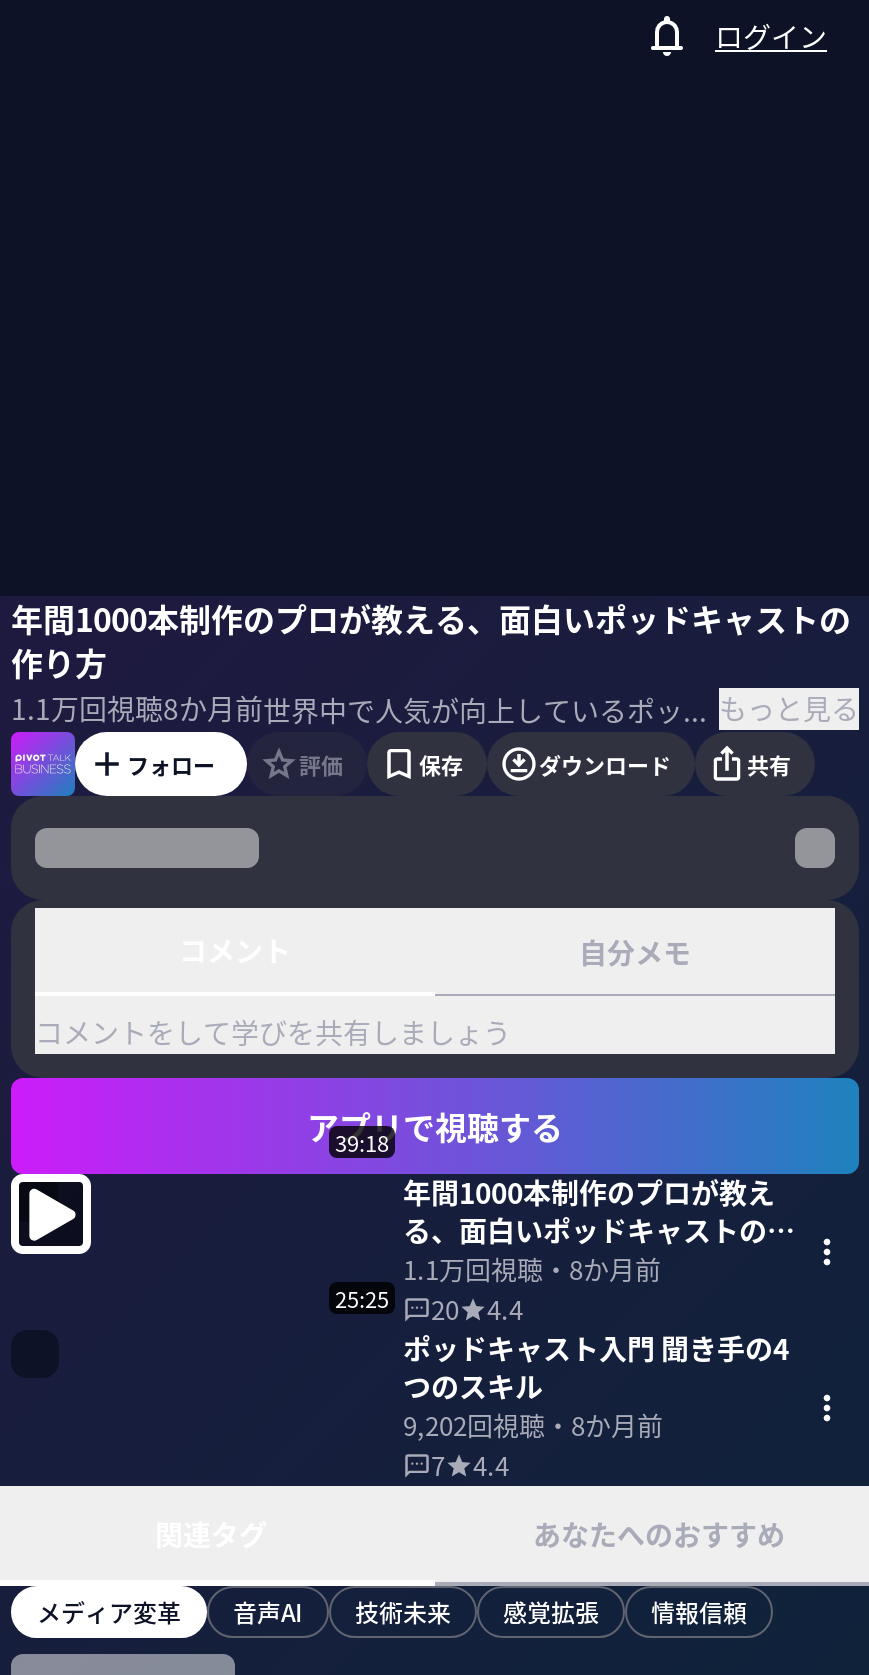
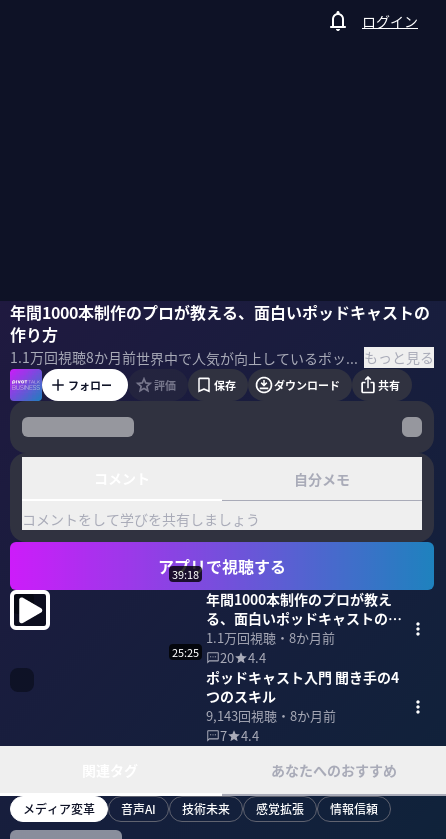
- 9,202回視聴・8か月前
+ 9,143回視聴・8か月前
